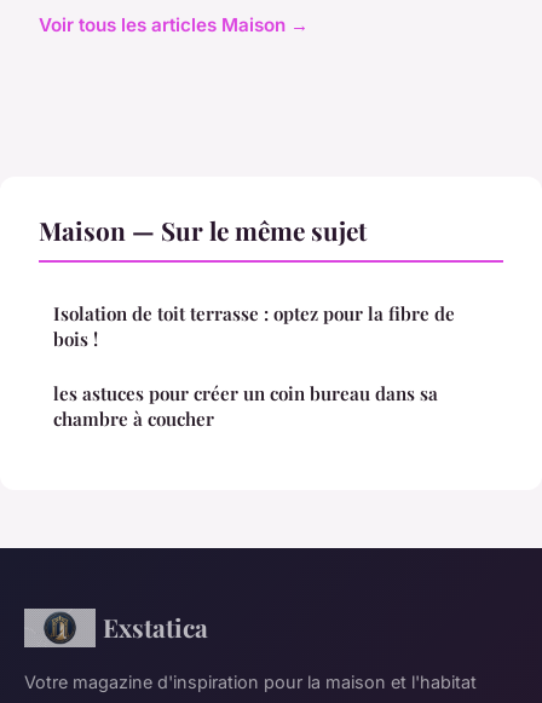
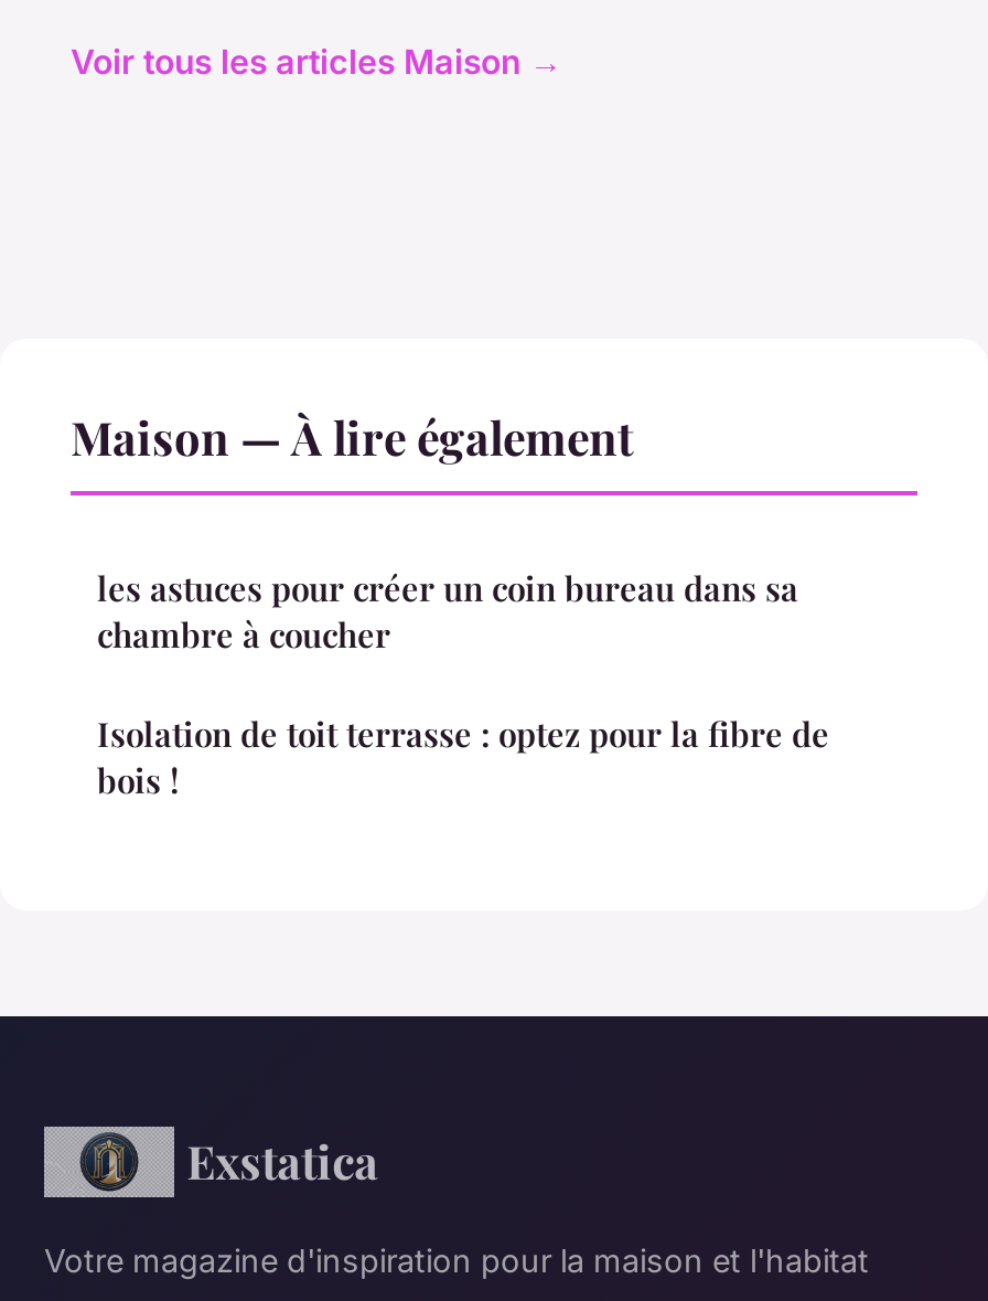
- Maison — Sur le même sujet
+ Maison — À lire également

moved down: Isolation de toit terrasse : optez pour la fibre de | bois !

moved up: les astuces pour créer un coin bureau dans sa | chambre à coucher
